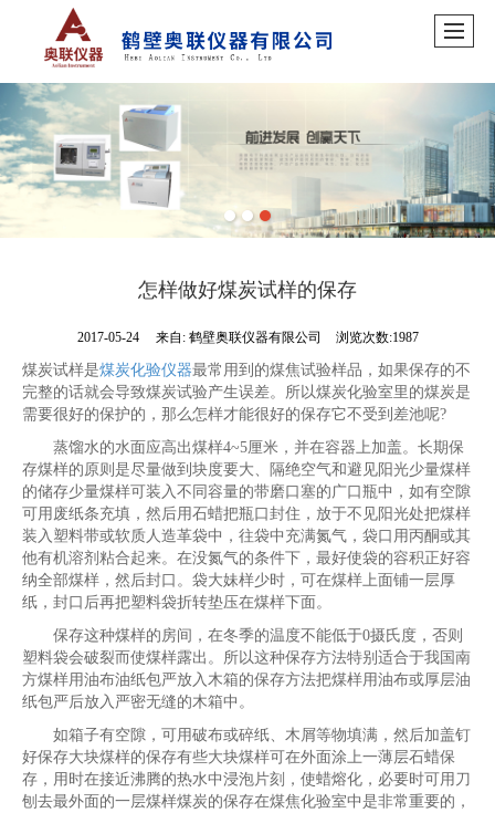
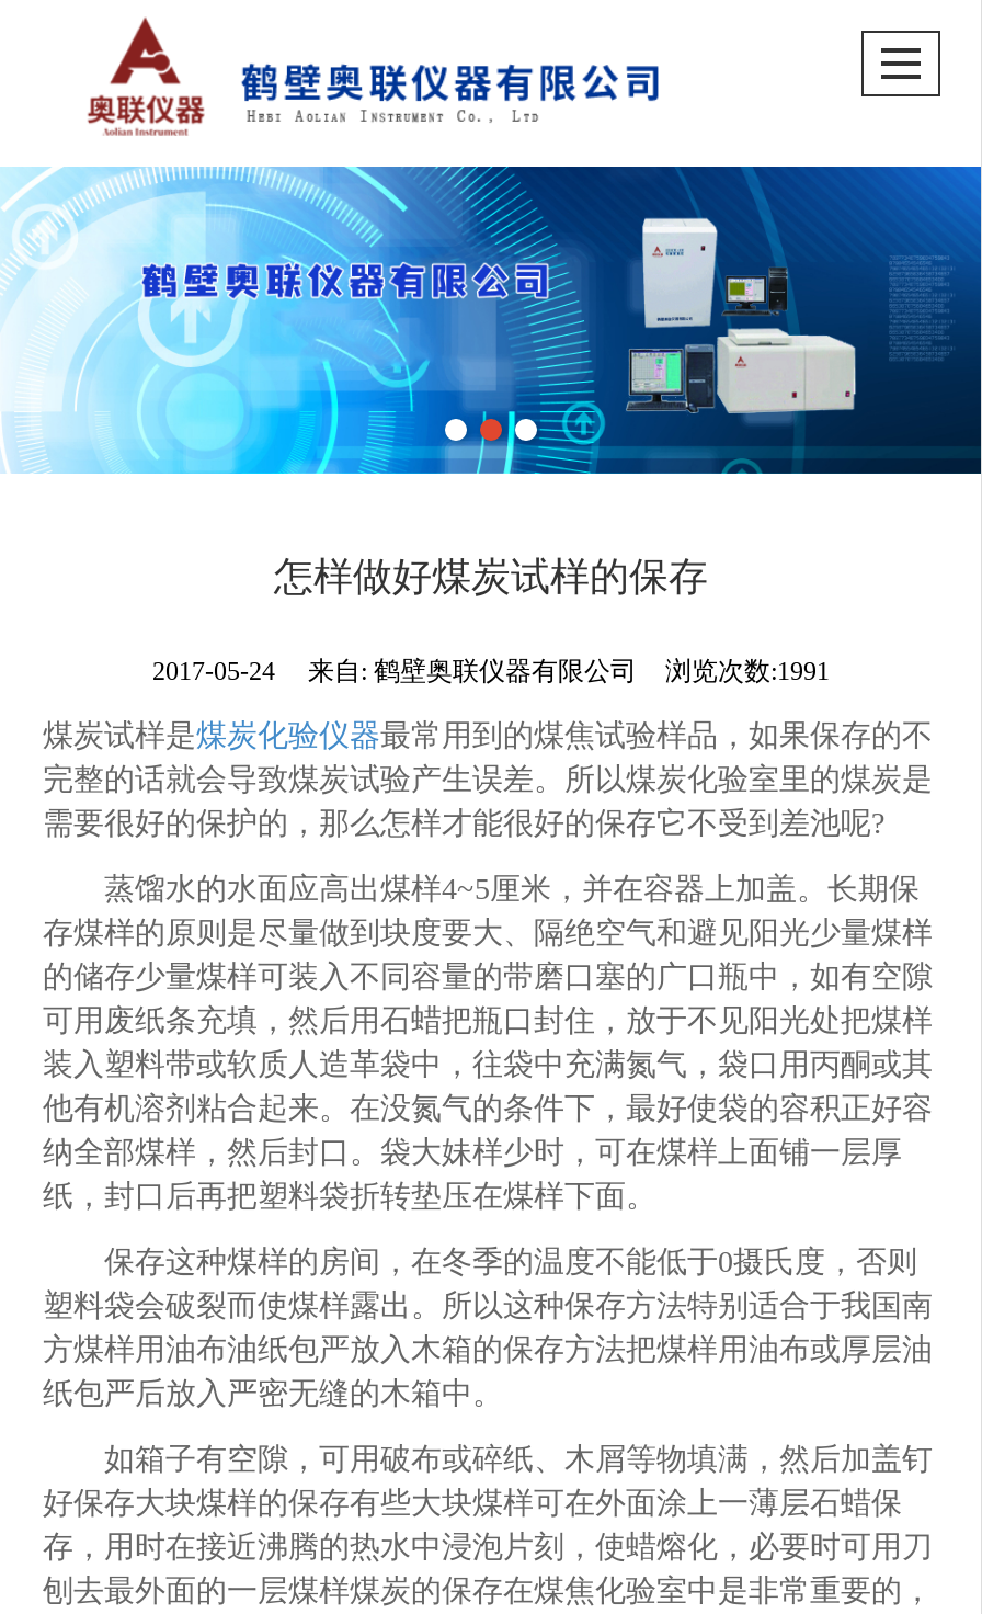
- [image]
+ [image]

- 2017-05-24 来自:鹤壁奥联仪器有限公司 浏览次数:1987
+ 2017-05-24 来自:鹤壁奥联仪器有限公司 浏览次数:1991
